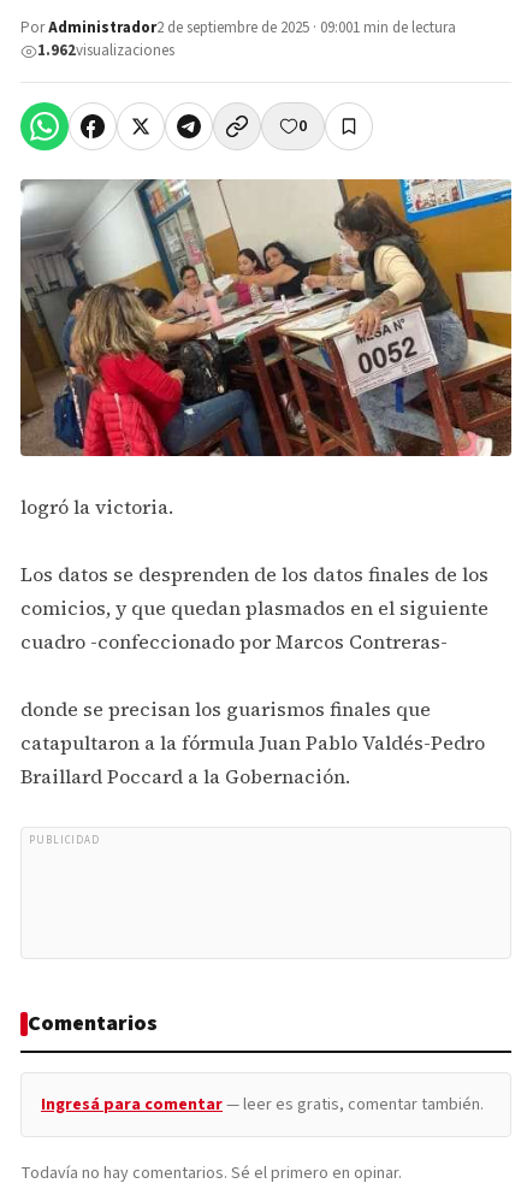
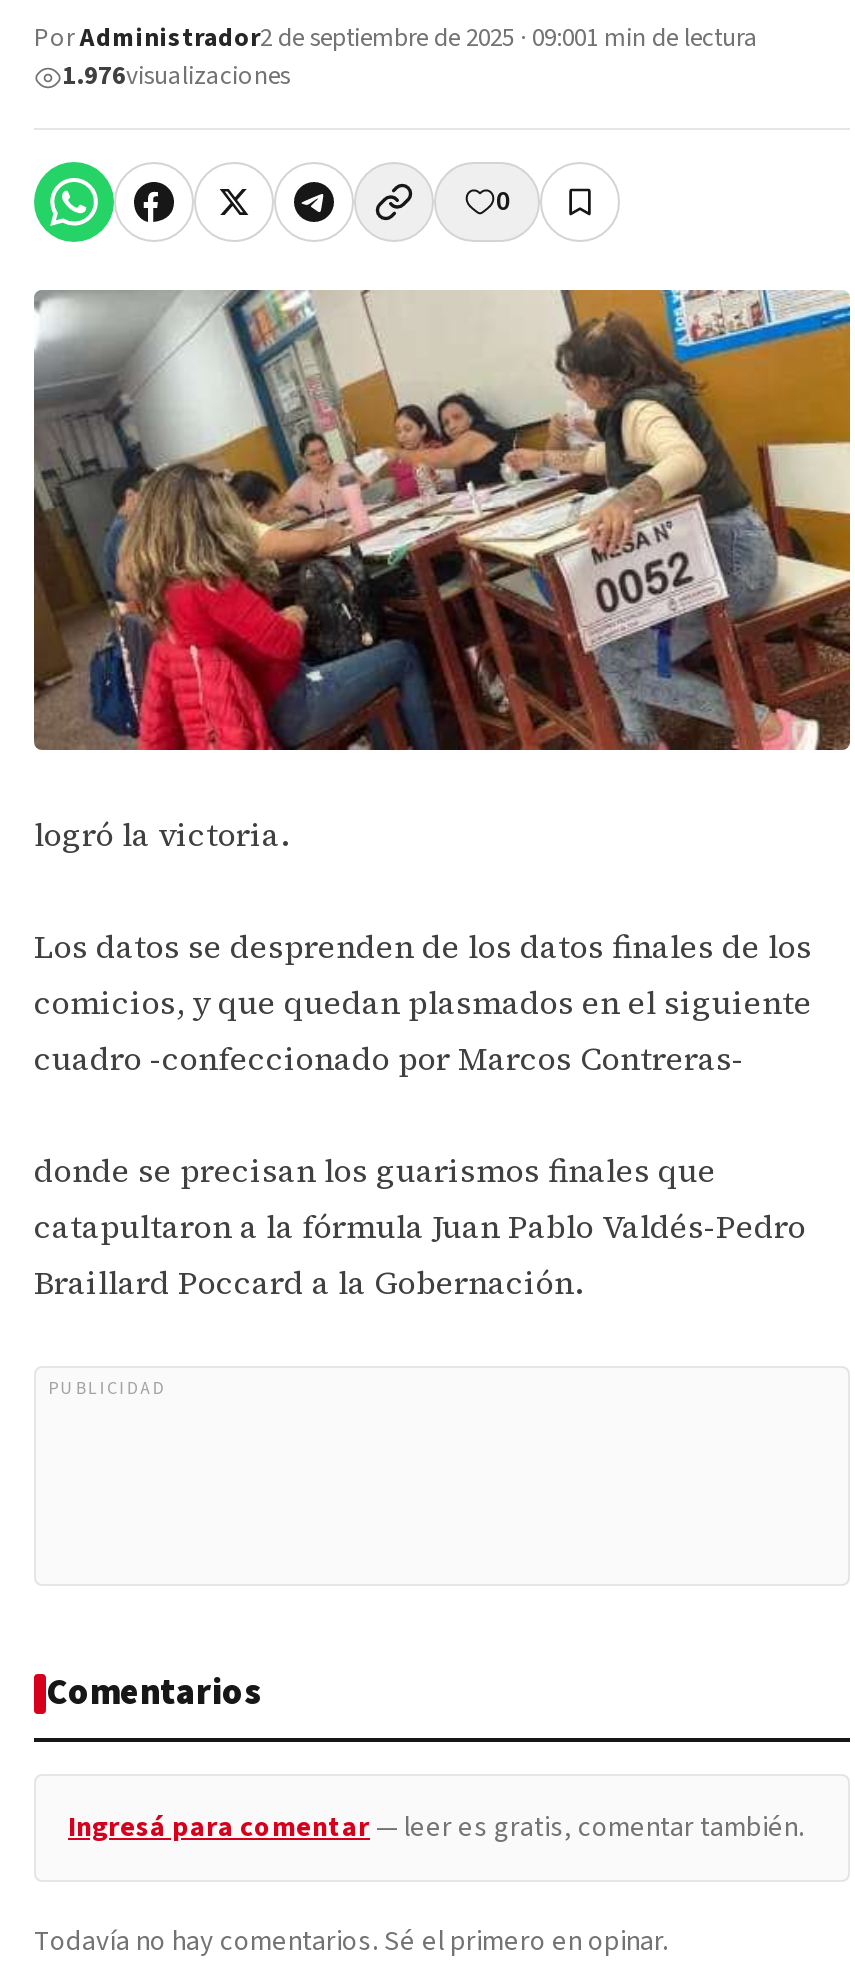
- 1.962visualizaciones
+ 1.976visualizaciones
